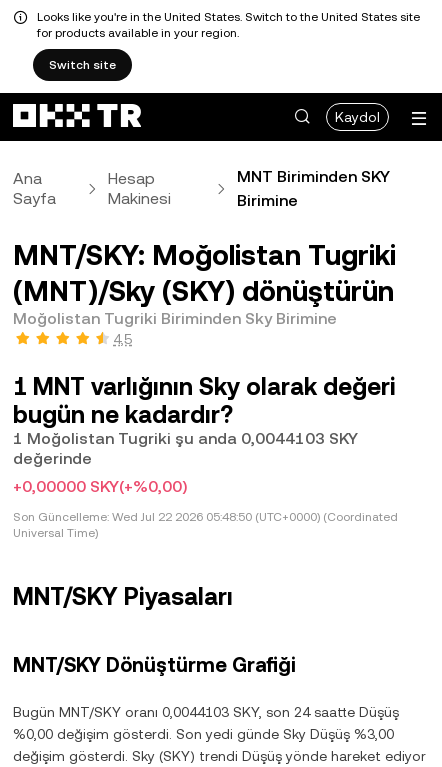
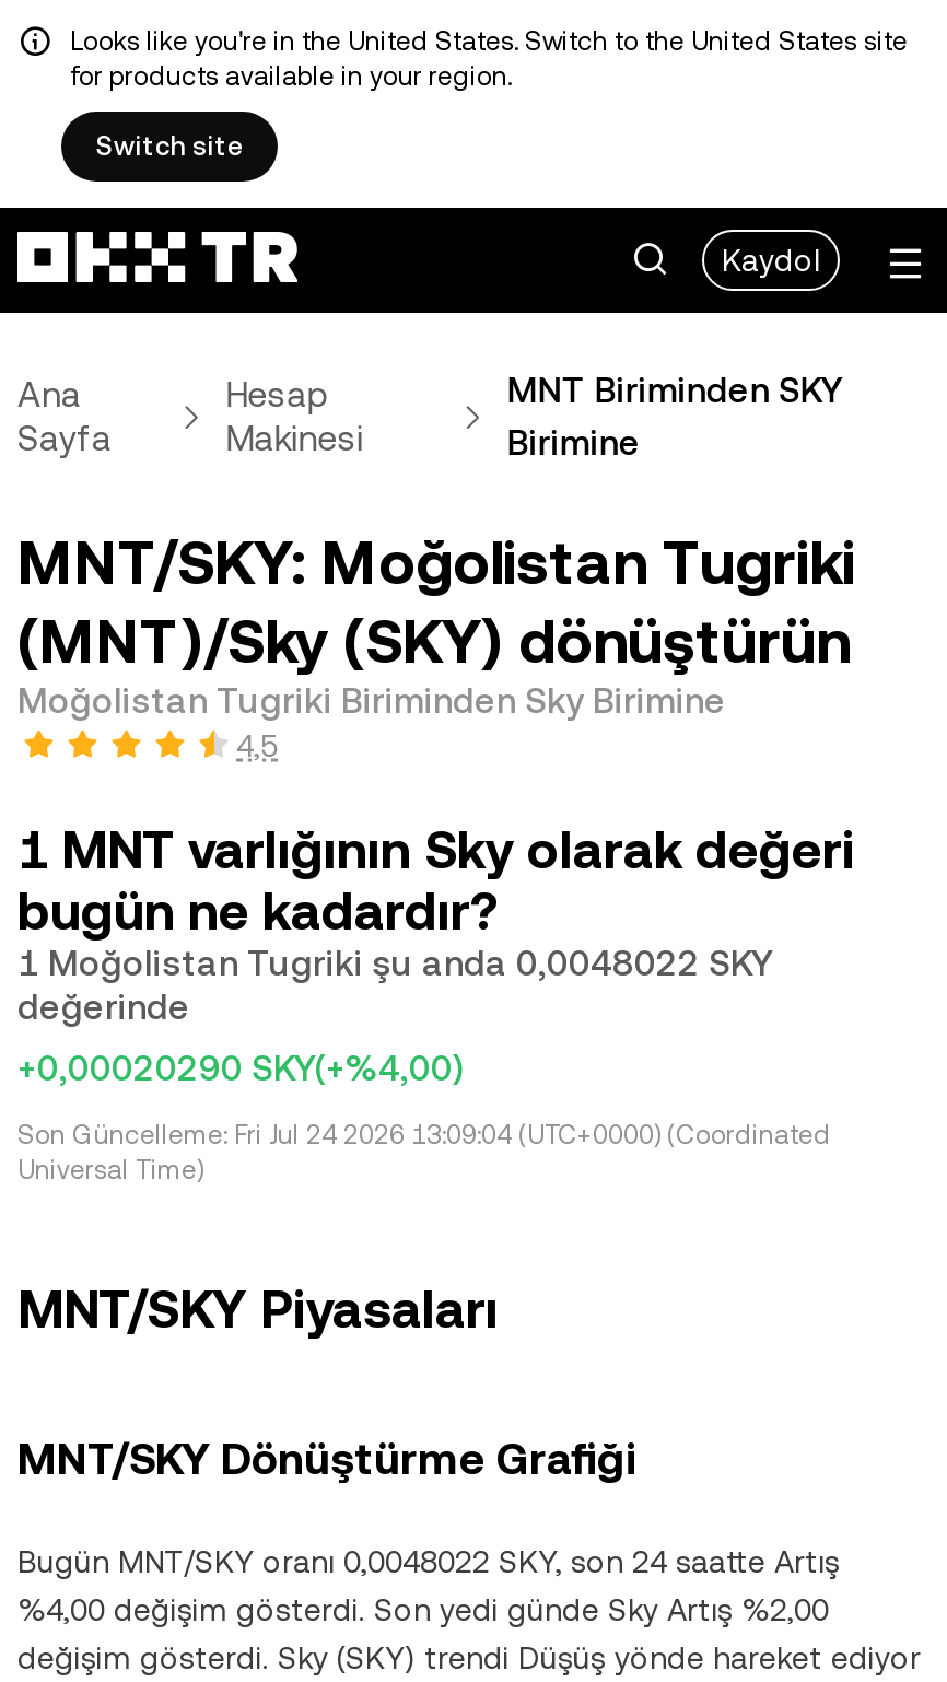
- 1 Moğolistan Tugriki şu anda 0,0044103 SKY
+ 1 Moğolistan Tugriki şu anda 0,0048022 SKY

- +0,00000 SKY(+%0,00)
+ +0,00020290 SKY(+%4,00)

- Son Güncelleme: Wed Jul 22 2026 05:48:50 (UTC+0000) (Coordinated
+ Son Güncelleme: Fri Jul 24 2026 13:09:04 (UTC+0000) (Coordinated

- Bugün MNT/SKY oranı 0,0044103 SKY, son 24 saatte Düşüş
+ Bugün MNT/SKY oranı 0,0048022 SKY, son 24 saatte Artış

- %0,00 değişim gösterdi. Son yedi günde Sky Düşüş %3,00
+ %4,00 değişim gösterdi. Son yedi günde Sky Artış %2,00
